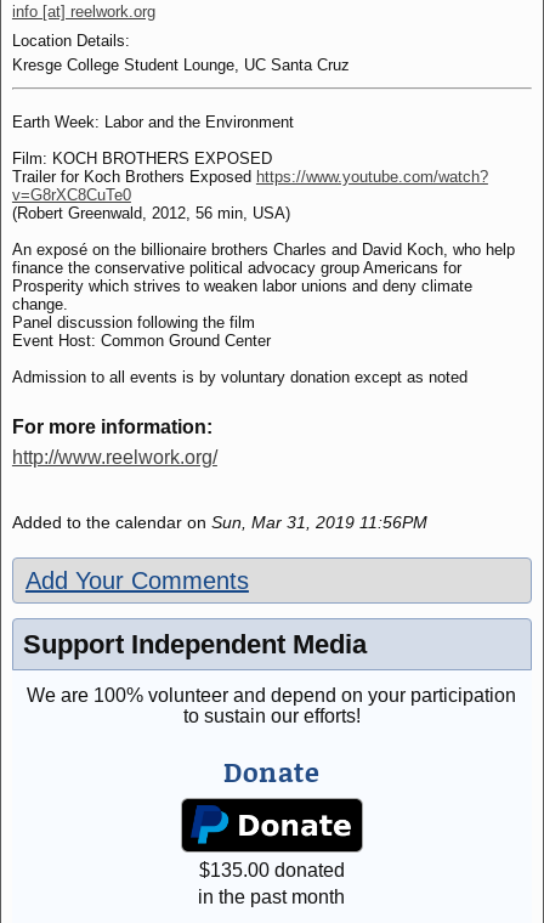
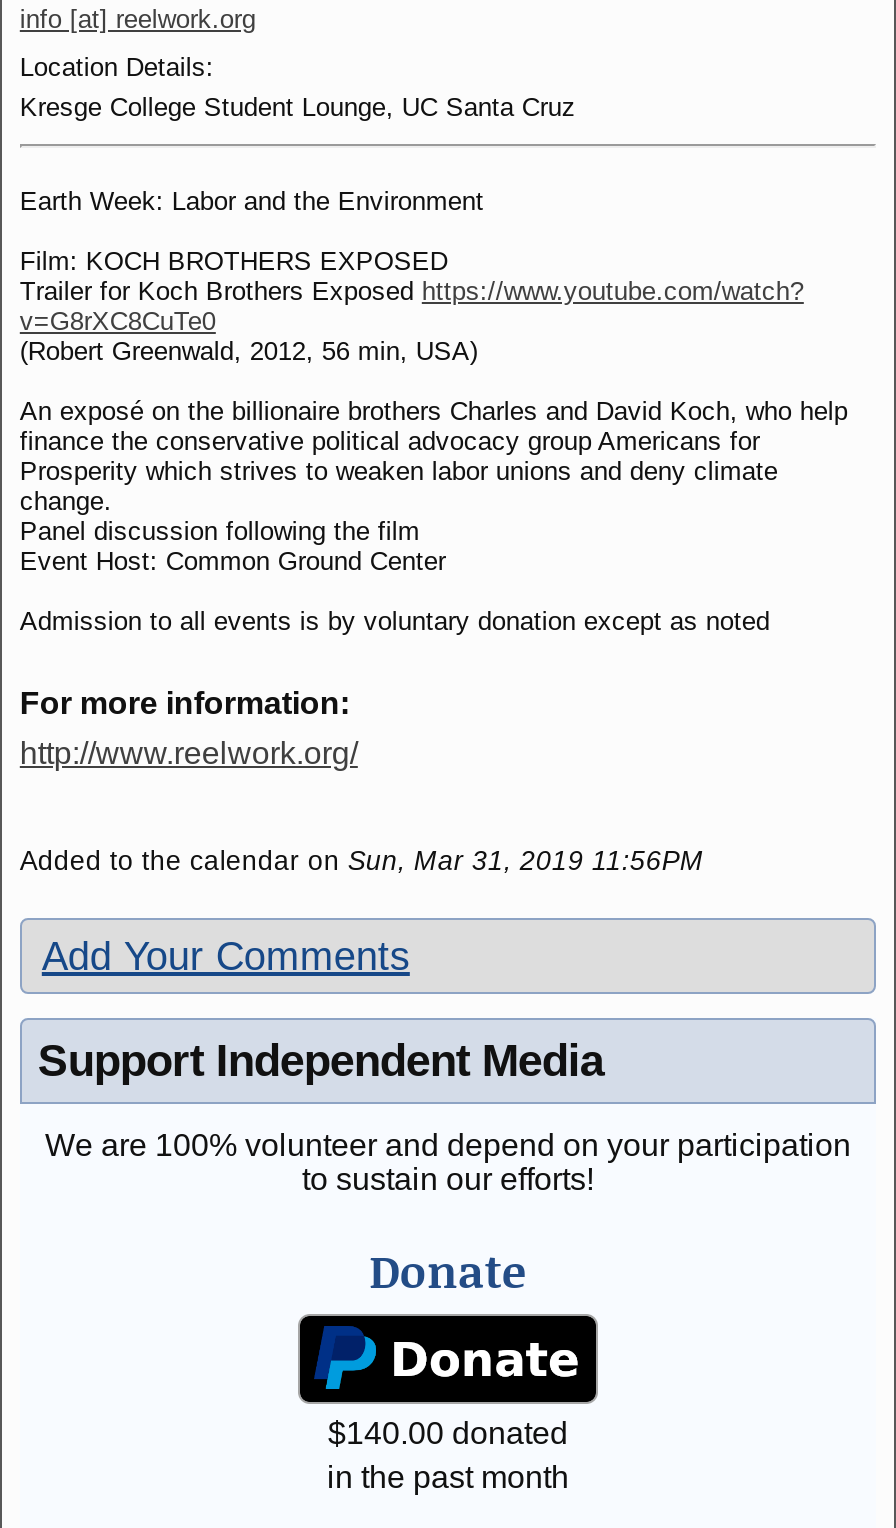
- $135.00 donated
+ $140.00 donated
